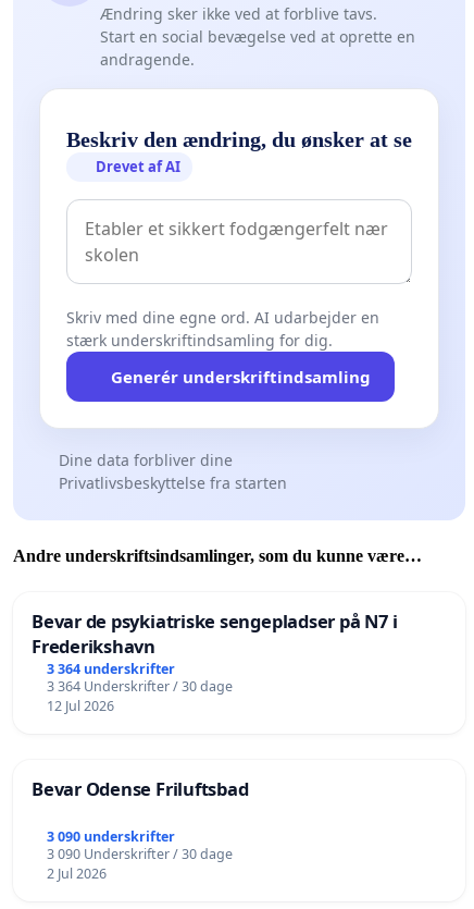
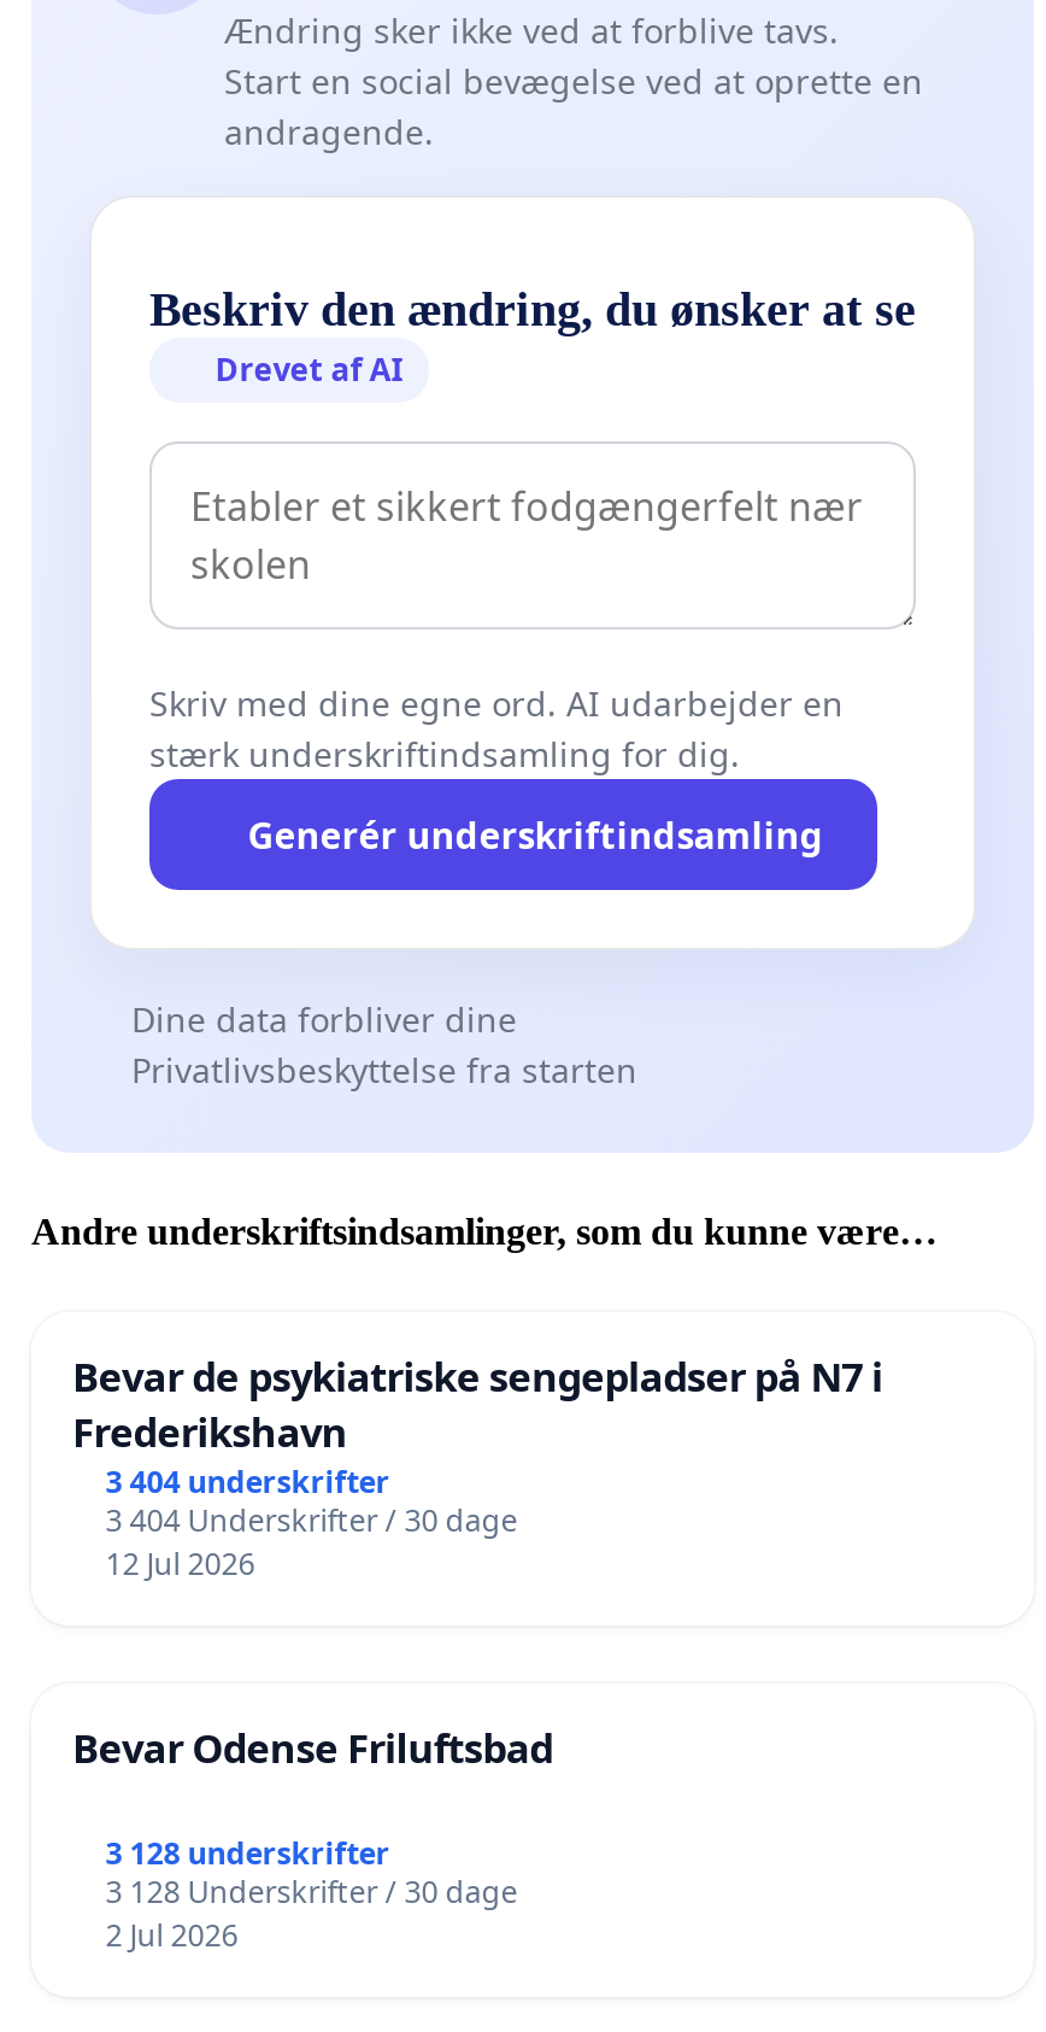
- 3 364 underskrifter
+ 3 404 underskrifter

- 3 364 Underskrifter / 30 dage
+ 3 404 Underskrifter / 30 dage

- 3 090 underskrifter
+ 3 128 underskrifter

- 3 090 Underskrifter / 30 dage
+ 3 128 Underskrifter / 30 dage
